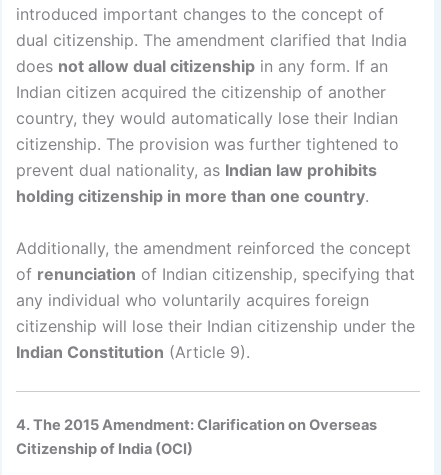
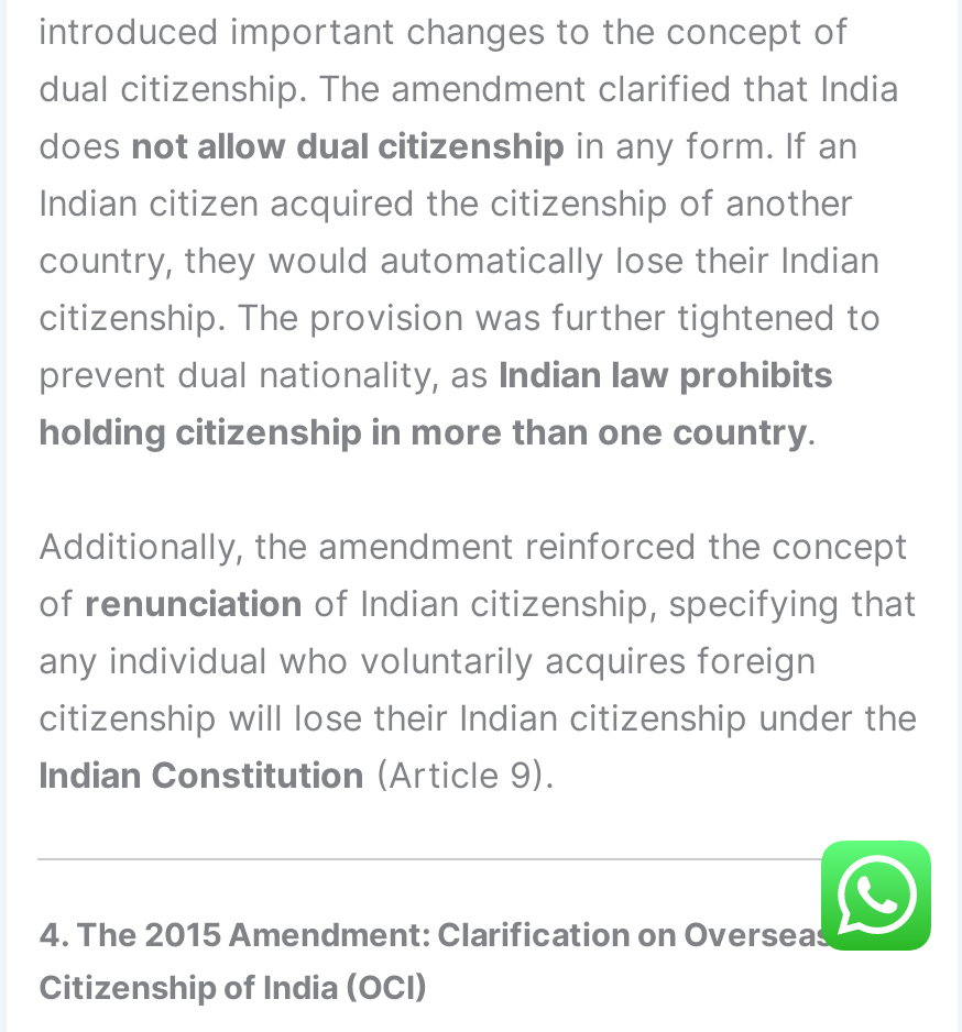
+ [image]
